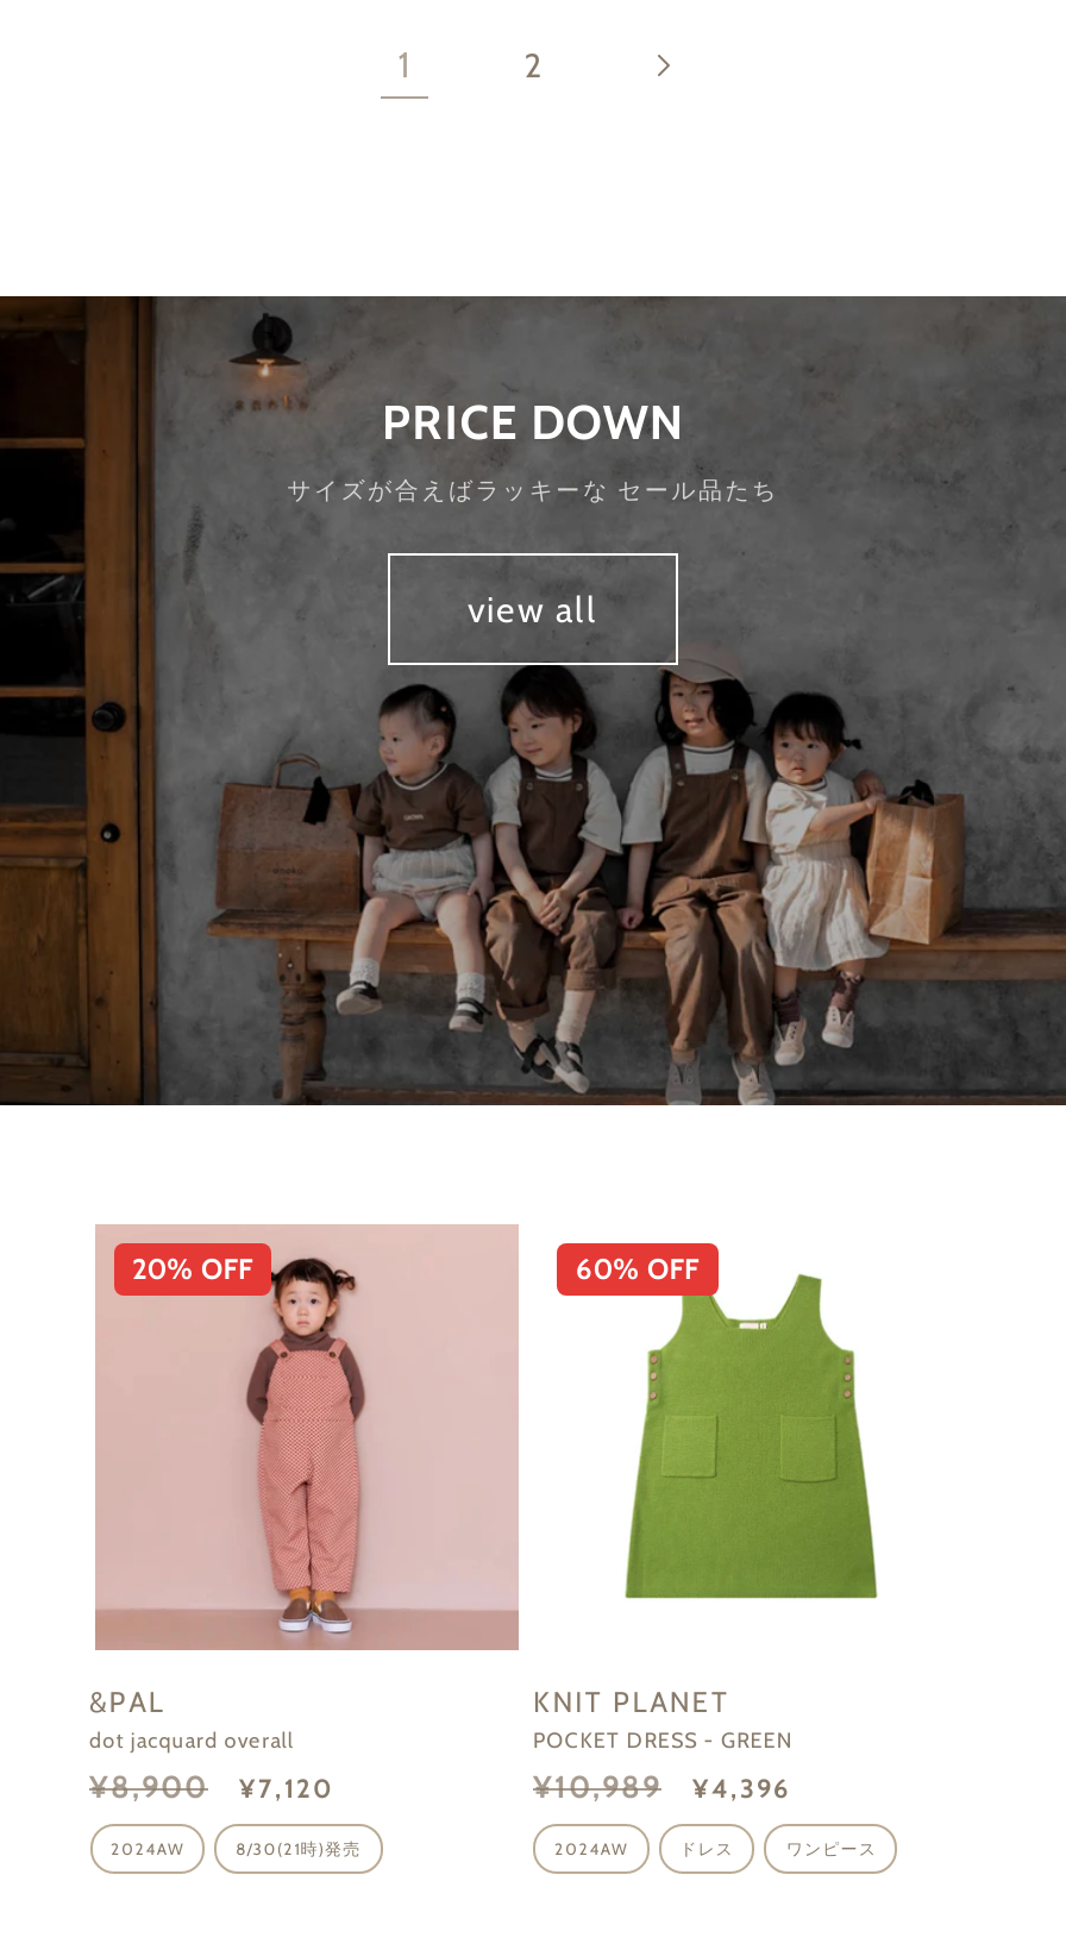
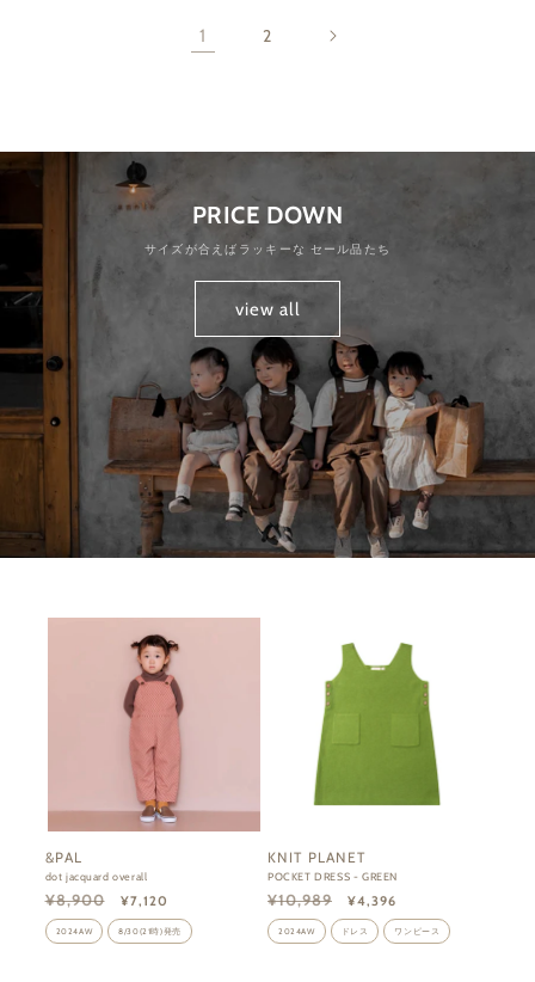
- 20% OFF

- 60% OFF
